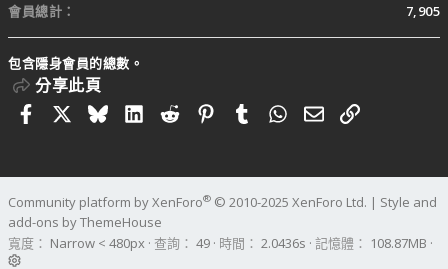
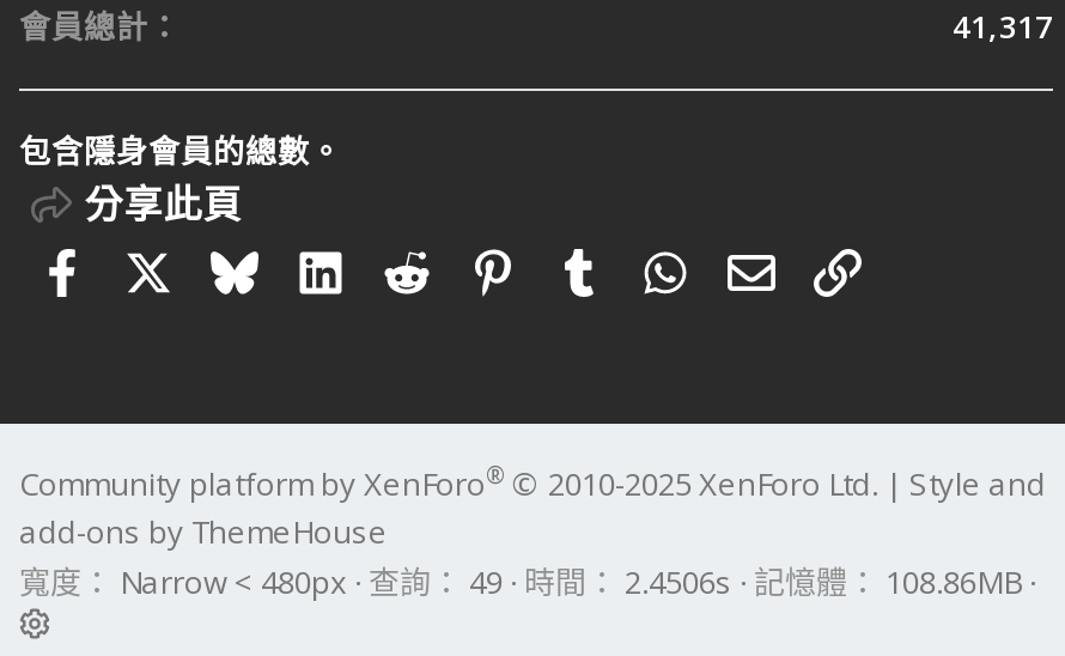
- 7,905
+ 41,317

- 2.0436s 記憶體
- 108.87MB
+ 2.4506s 記憶體
+ 108.86MB
